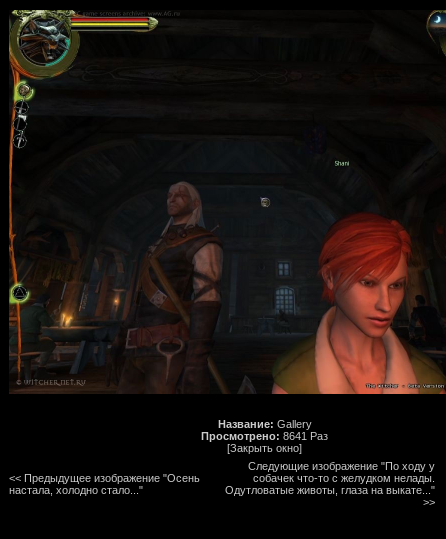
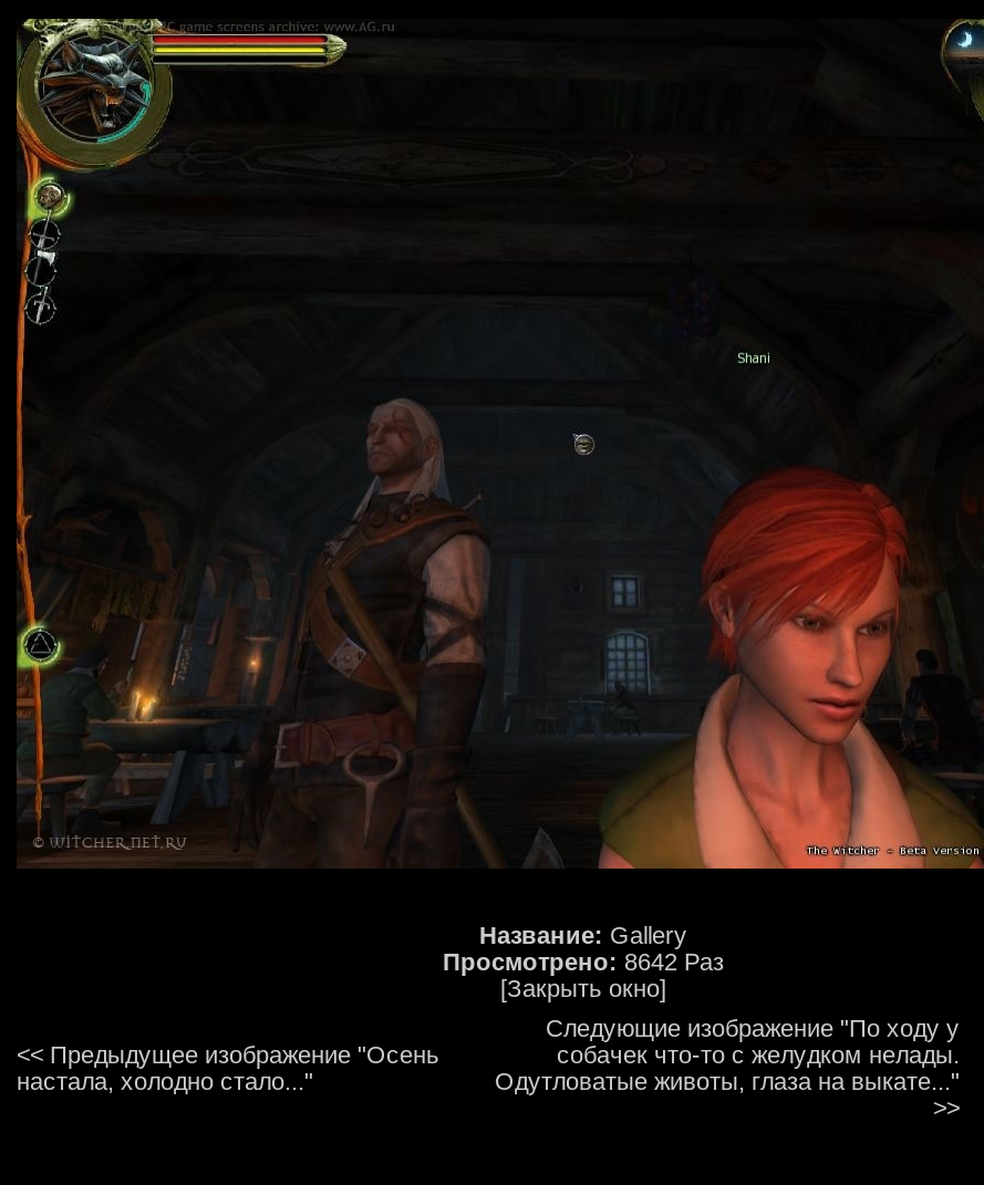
- Просмотрено: 8641 Раз
+ Просмотрено: 8642 Раз
